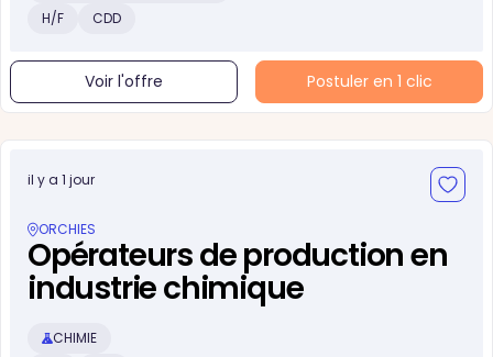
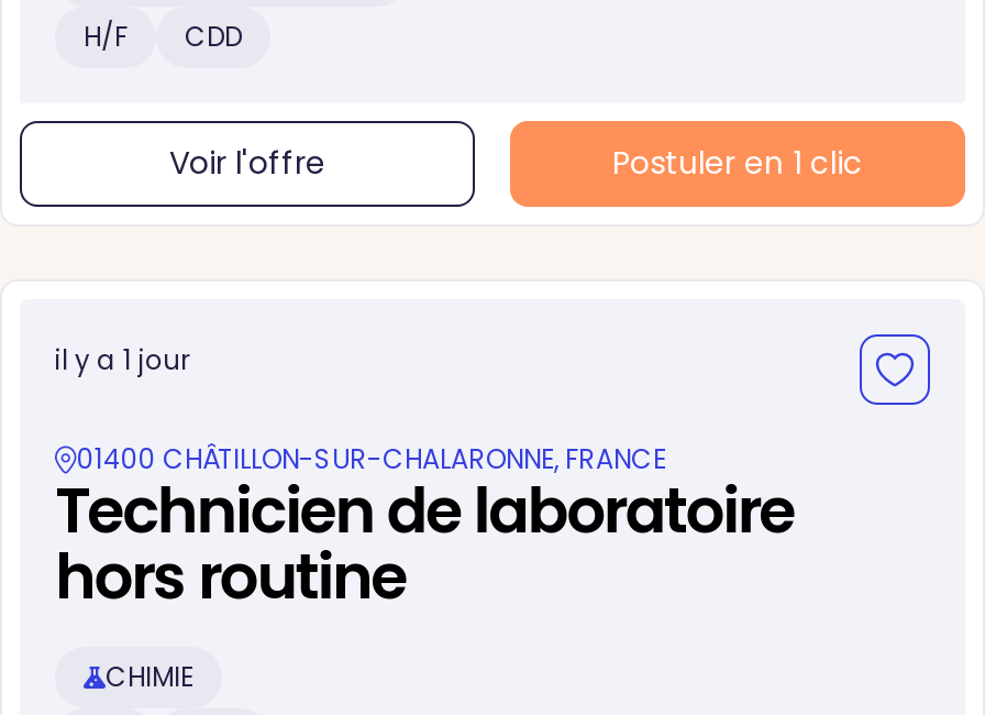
- ORCHIES
- Opérateurs de production en
- industrie chimique
+ 01400 CHÂTILLON-SUR-CHALARONNE, FRANCE
+ Technicien de laboratoire
+ hors routine
